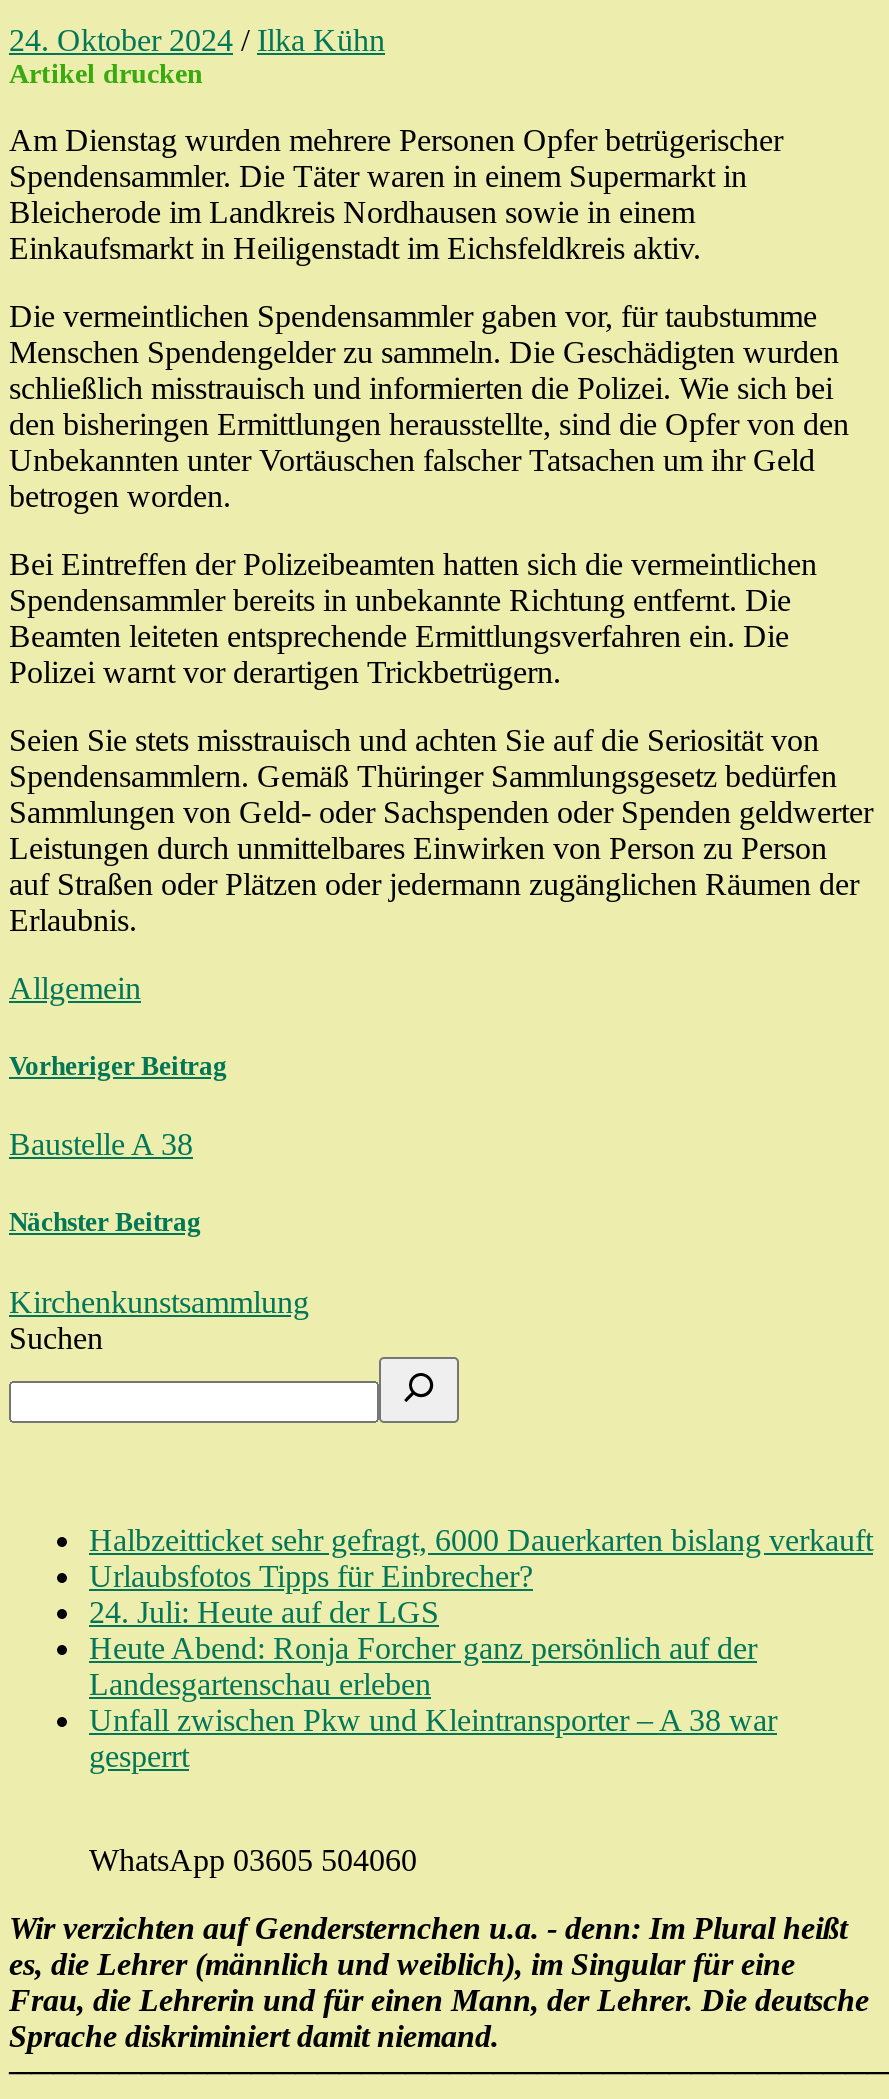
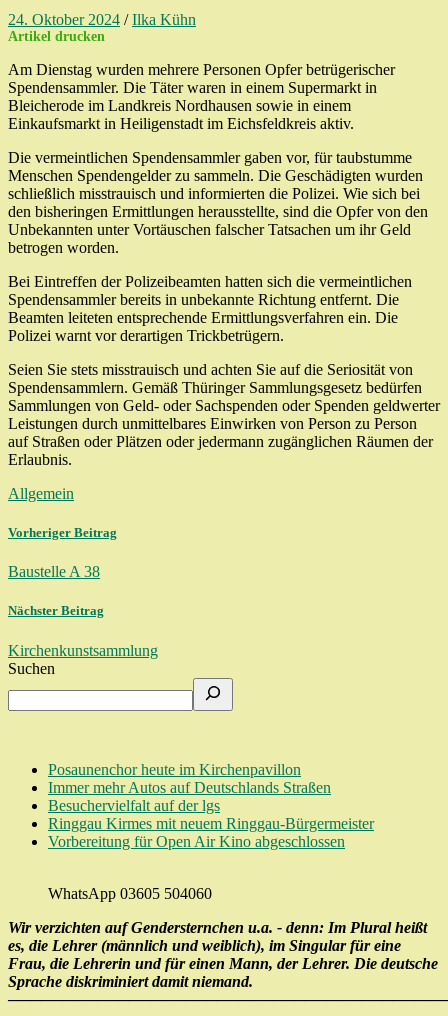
- Halbzeitticket sehr gefragt, 6000 Dauerkarten bislang verkauft
- Urlaubsfotos Tipps für Einbrecher?
- 24. Juli: Heute auf der LGS
- Heute Abend: Ronja Forcher ganz persönlich auf der
- Landesgartenschau erleben
- Unfall zwischen Pkw und Kleintransporter – A 38 war
- gesperrt
+ Posaunenchor heute im Kirchenpavillon
+ Immer mehr Autos auf Deutschlands Straßen
+ Besuchervielfalt auf der lgs
+ Ringgau Kirmes mit neuem Ringgau-Bürgermeister
+ Vorbereitung für Open Air Kino abgeschlossen
